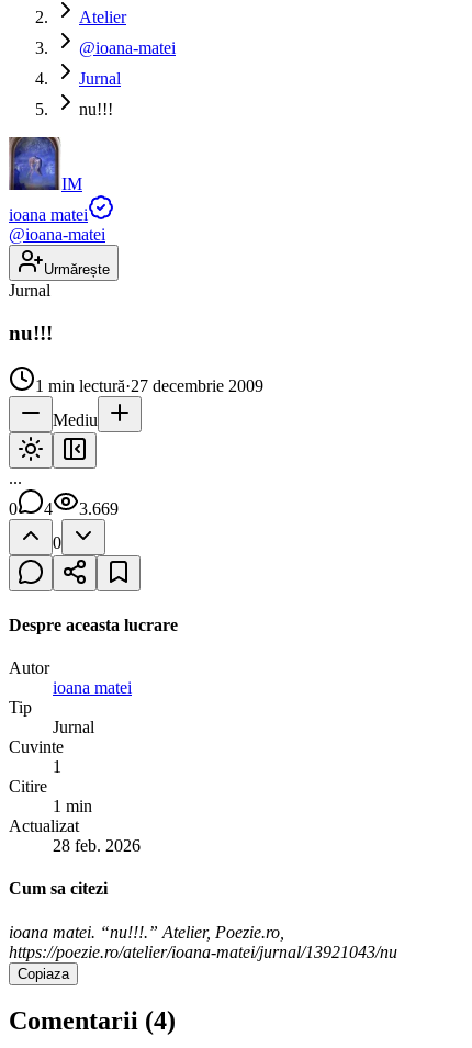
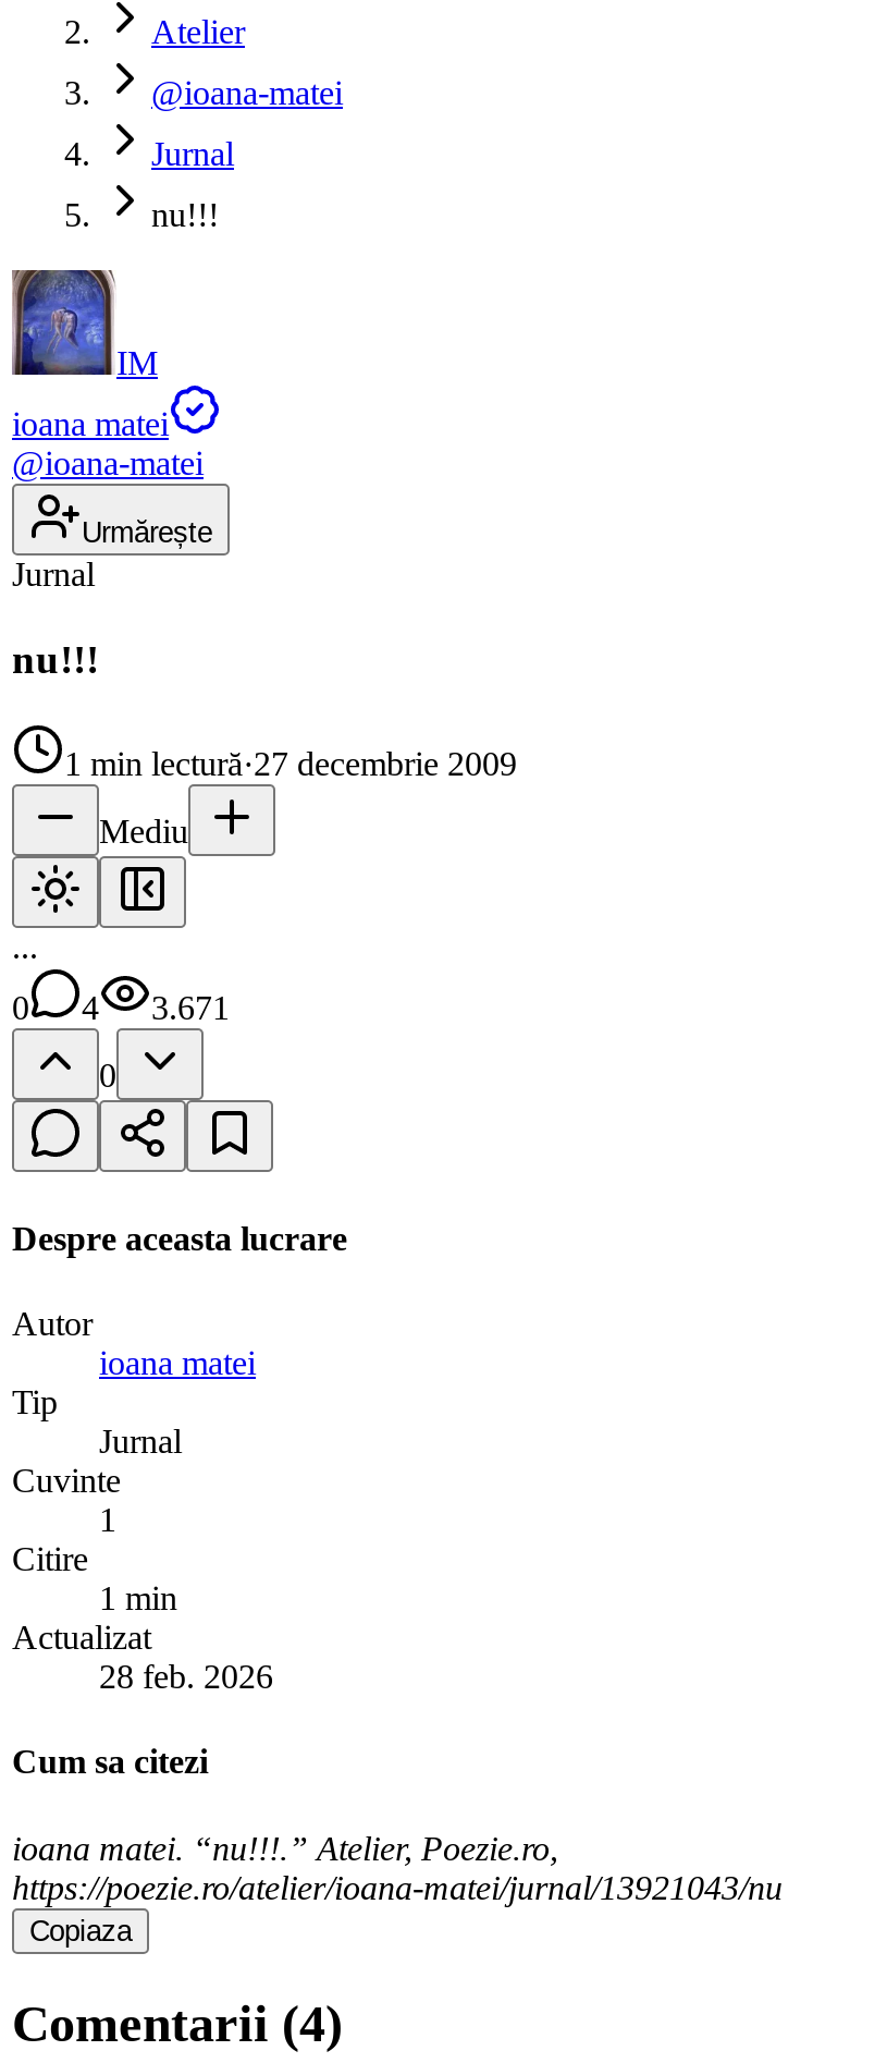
- 0 4 3.669
+ 0 4 3.671
